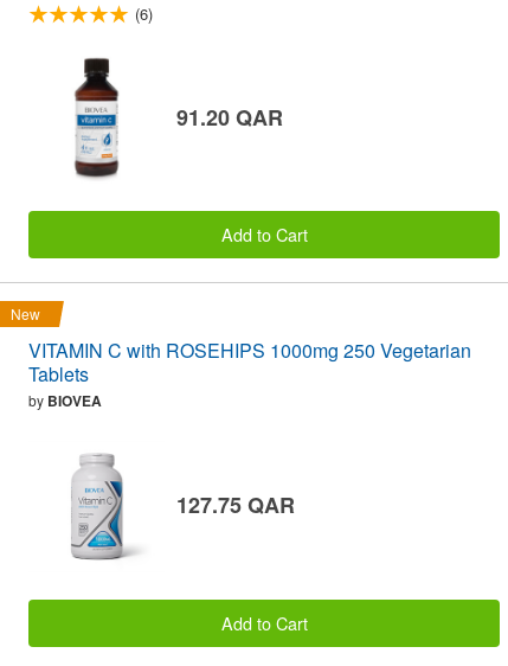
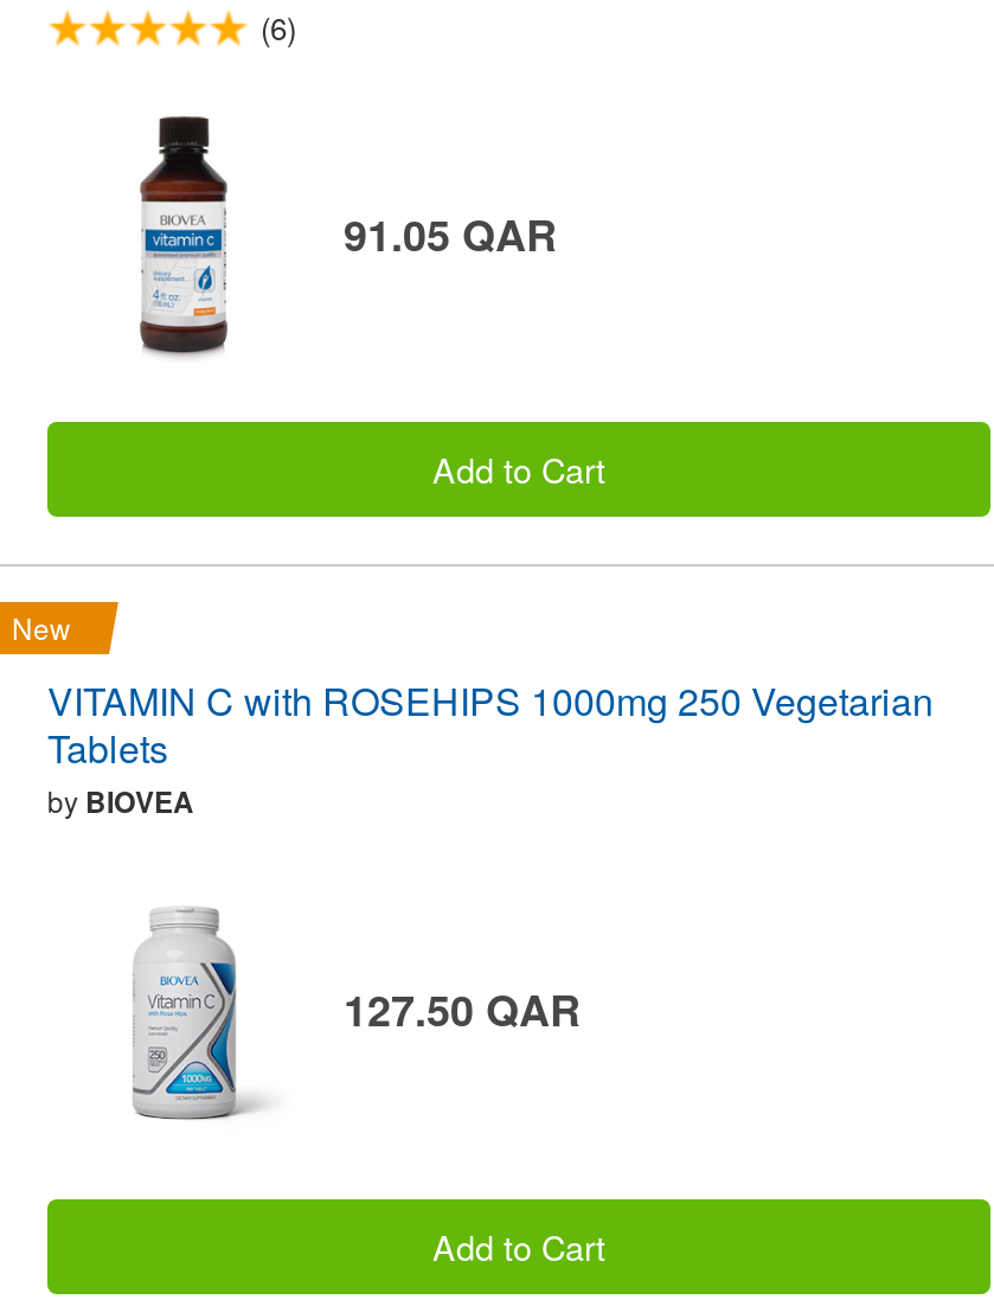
- 91.20 QAR
+ 91.05 QAR

- 127.75 QAR
+ 127.50 QAR
